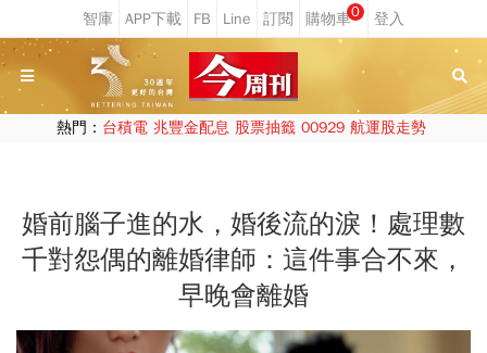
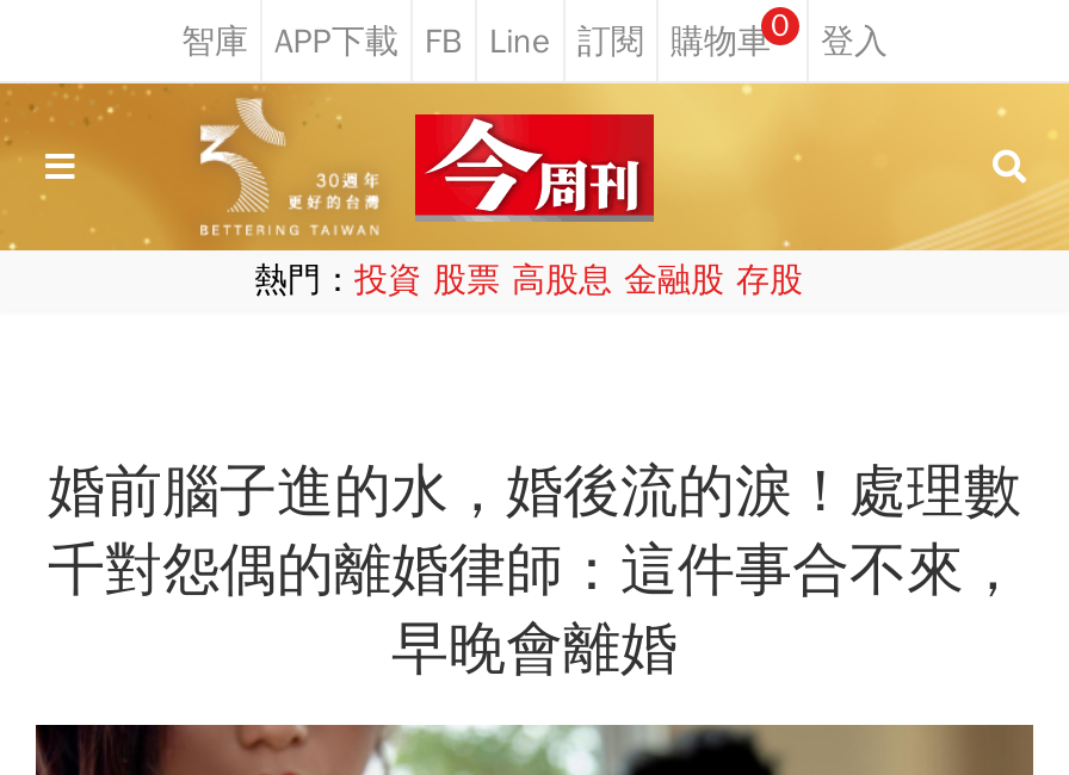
- 熱門：台積電 兆豐金配息 股票抽籤 00929 航運股走勢
+ 熱門：投資 股票 高股息 金融股 存股
